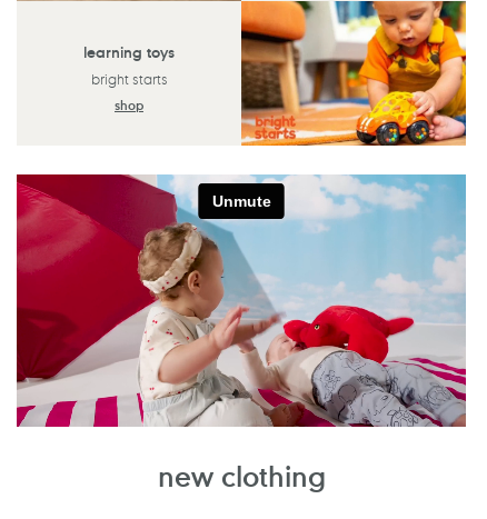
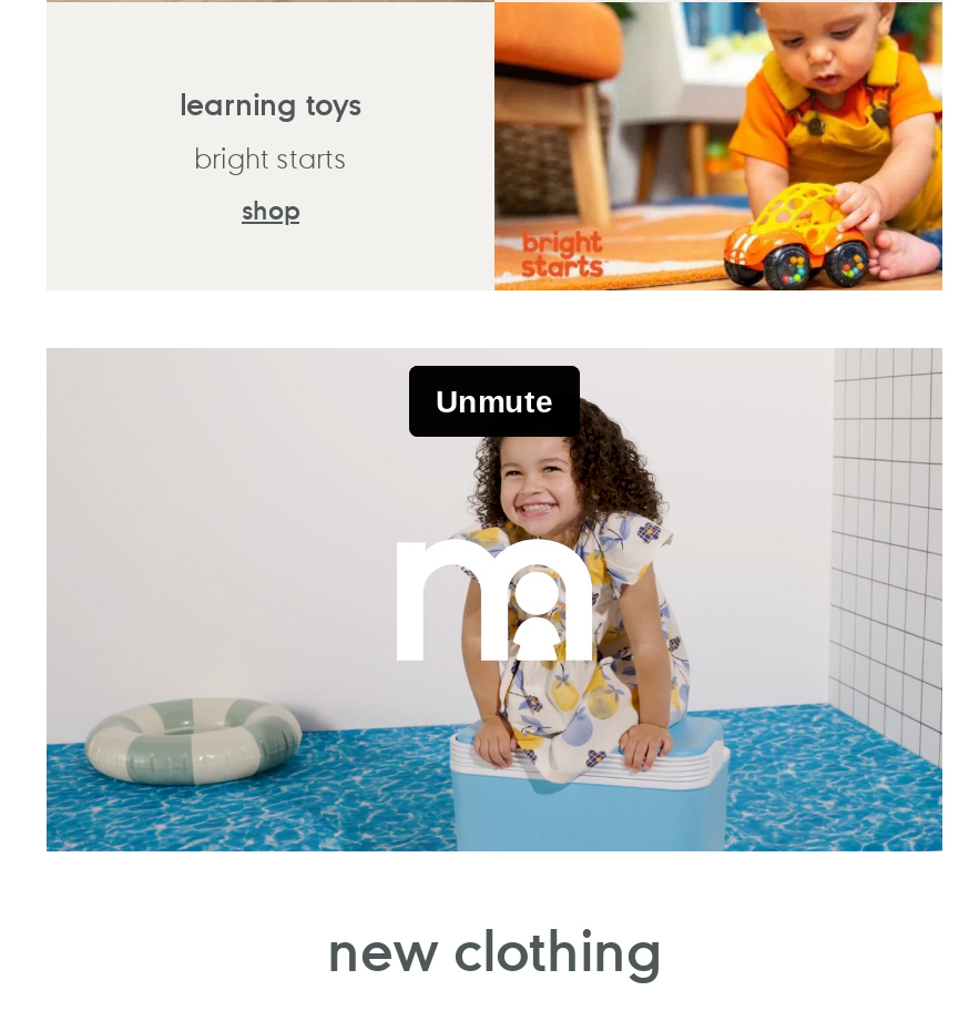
- [image]
+ [image]
